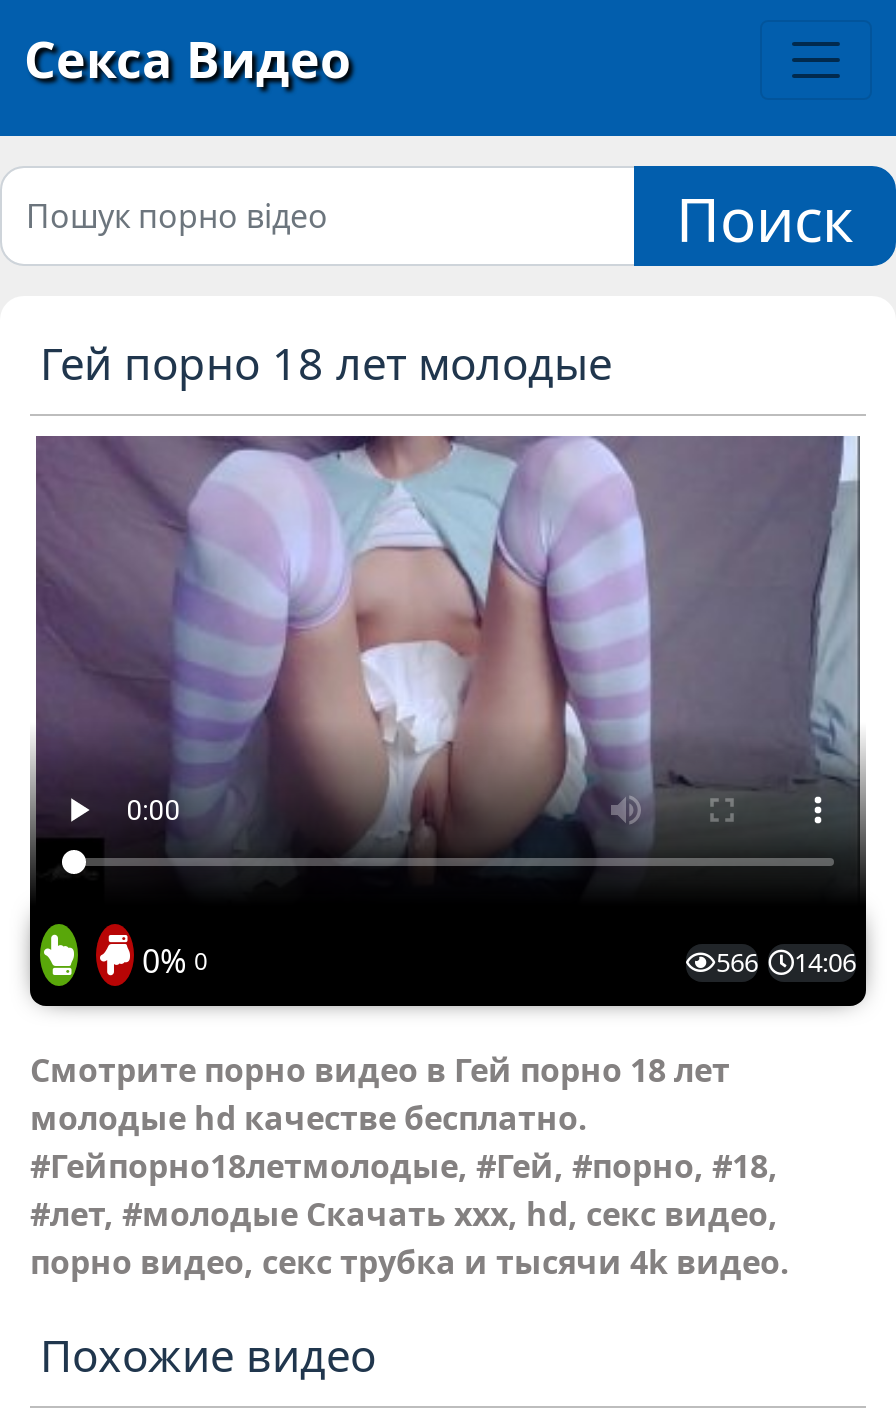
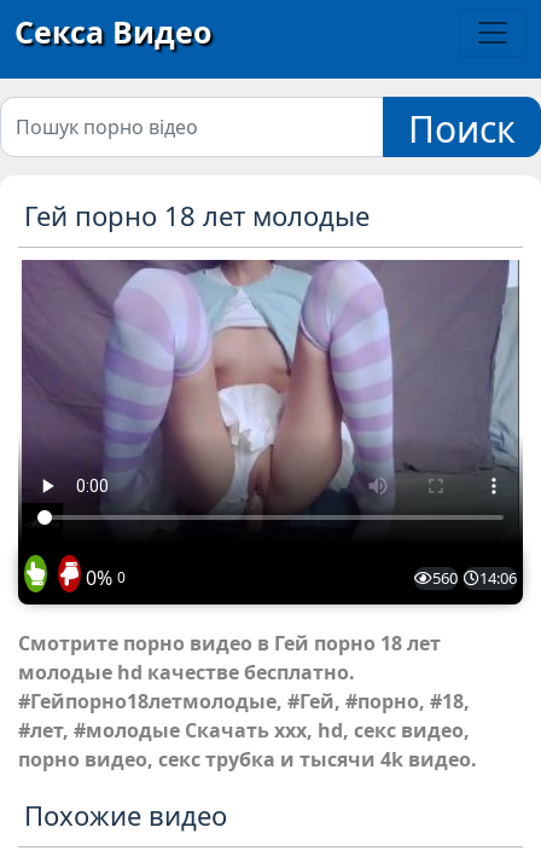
- 566 14:06
+ 560 14:06
